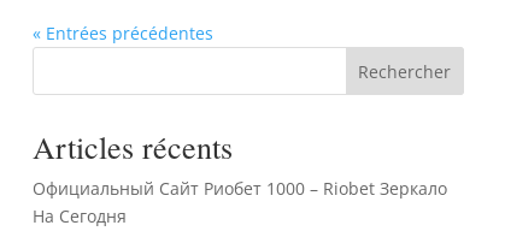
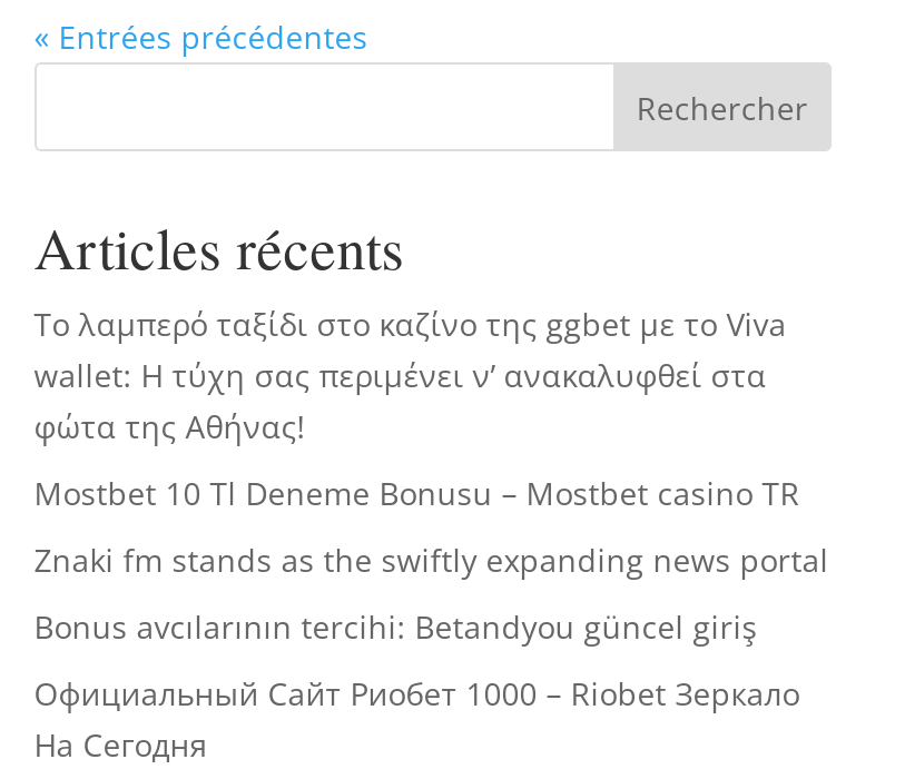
+ Το λαμπερό ταξίδι στο καζίνο της ggbet με το Viva
+ wallet: Η τύχη σας περιμένει ν’ ανακαλυφθεί στα
+ φώτα της Αθήνας!
+ Mostbet 10 Tl Deneme Bonusu – Mostbet casino TR
+ Znaki fm stands as the swiftly expanding news portal
+ Bonus avcılarının tercihi: Betandyou güncel giriş
